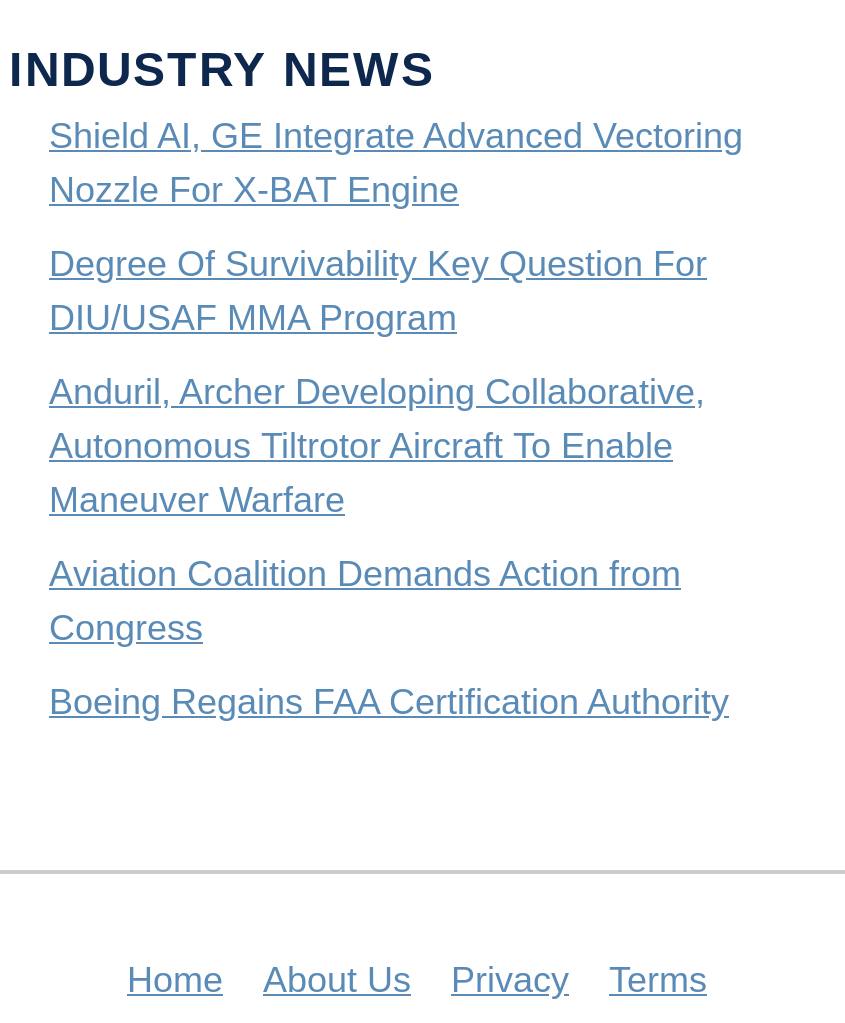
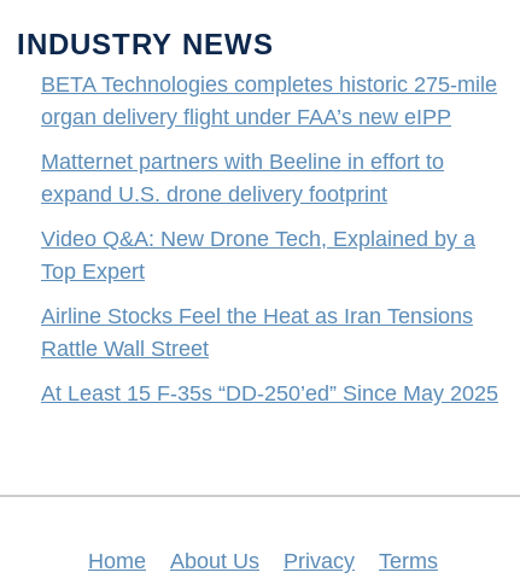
- Shield AI, GE Integrate Advanced Vectoring
- Nozzle For X-BAT Engine
+ BETA Technologies completes historic 275-mile
+ organ delivery flight under FAA’s new eIPP

- Degree Of Survivability Key Question For
- DIU/USAF MMA Program
+ Matternet partners with Beeline in effort to
+ expand U.S. drone delivery footprint

- Anduril, Archer Developing Collaborative,
- Autonomous Tiltrotor Aircraft To Enable
- Maneuver Warfare
+ Video Q&A: New Drone Tech, Explained by a
+ Top Expert

- Aviation Coalition Demands Action from
- Congress
+ Airline Stocks Feel the Heat as Iran Tensions
+ Rattle Wall Street

- Boeing Regains FAA Certification Authority
+ At Least 15 F-35s “DD-250’ed” Since May 2025
